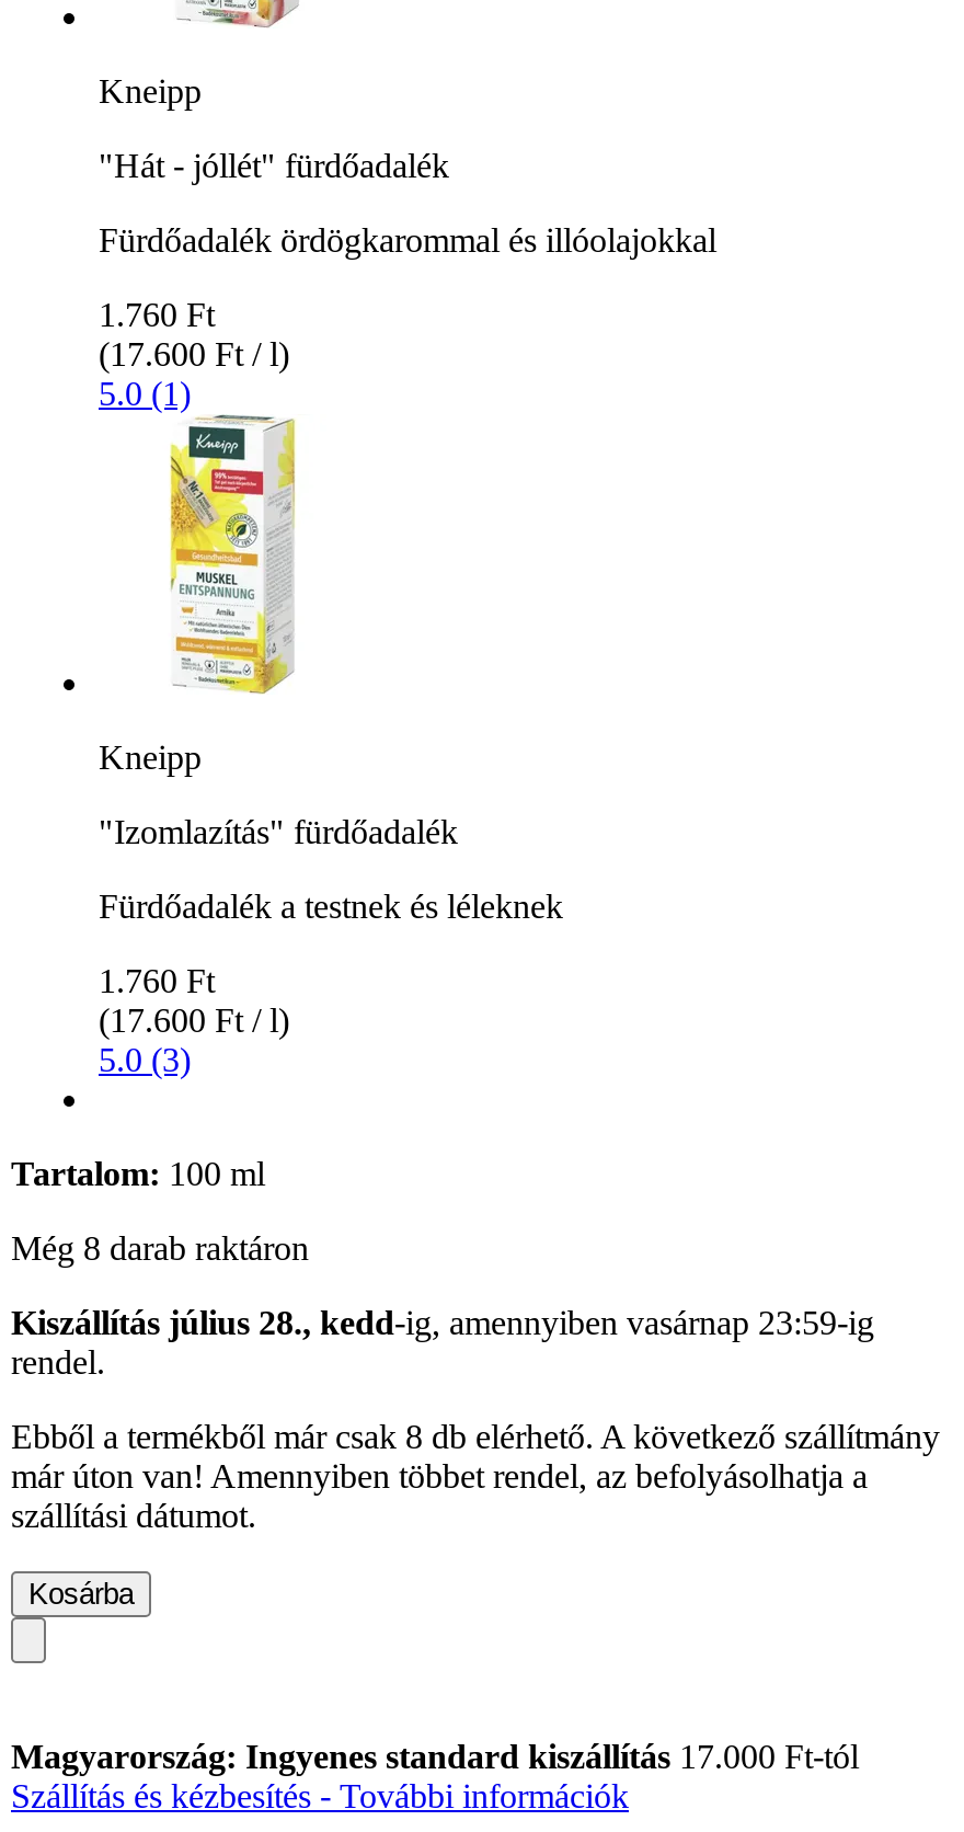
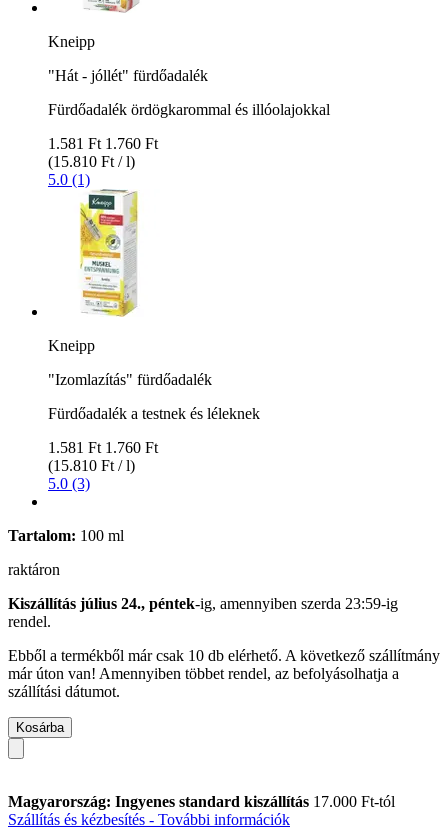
- 1.760 Ft
- (17.600 Ft / l)
+ 1.581 Ft 1.760 Ft
+ (15.810 Ft / l)

- 1.760 Ft
- (17.600 Ft / l)
+ 1.581 Ft 1.760 Ft
+ (15.810 Ft / l)

- Még 8 darab raktáron
+ raktáron

- Kiszállítás július 28., kedd-ig, amennyiben vasárnap 23:59-ig
+ Kiszállítás július 24., péntek-ig, amennyiben szerda 23:59-ig

- Ebből a termékből már csak 8 db elérhető. A következő szállítmány
+ Ebből a termékből már csak 10 db elérhető. A következő szállítmány
